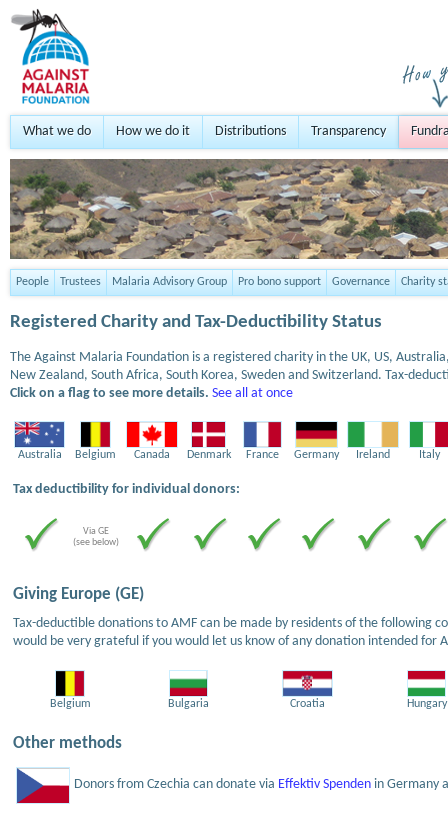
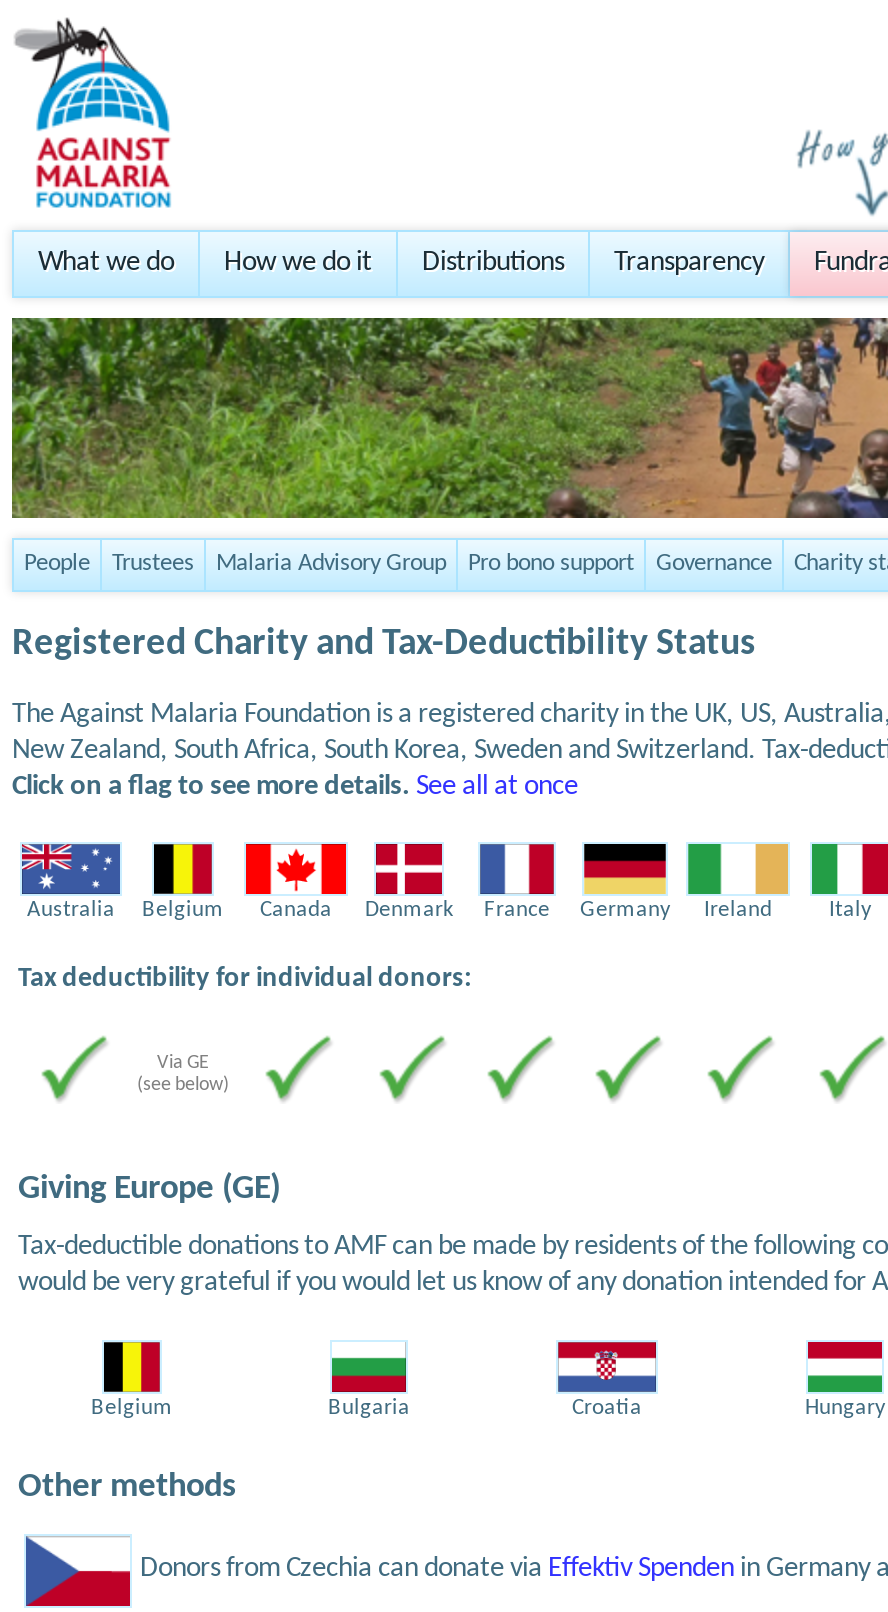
- [image]
+ [image]
